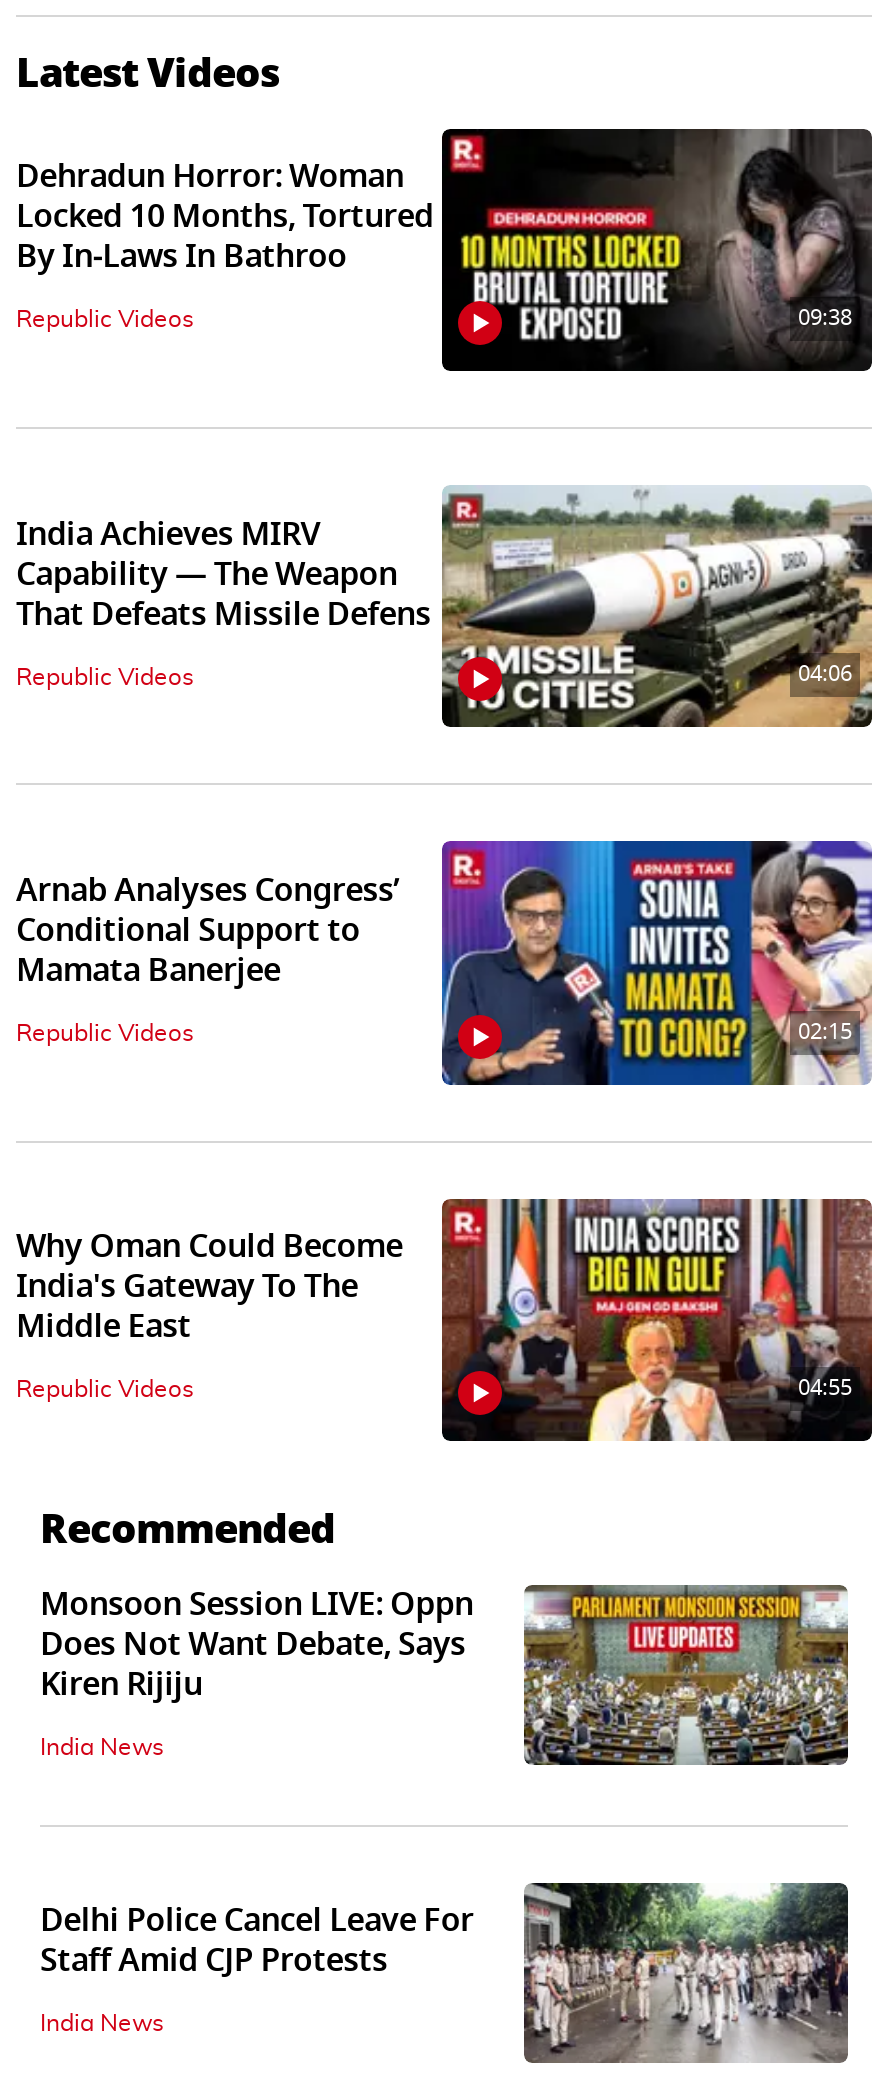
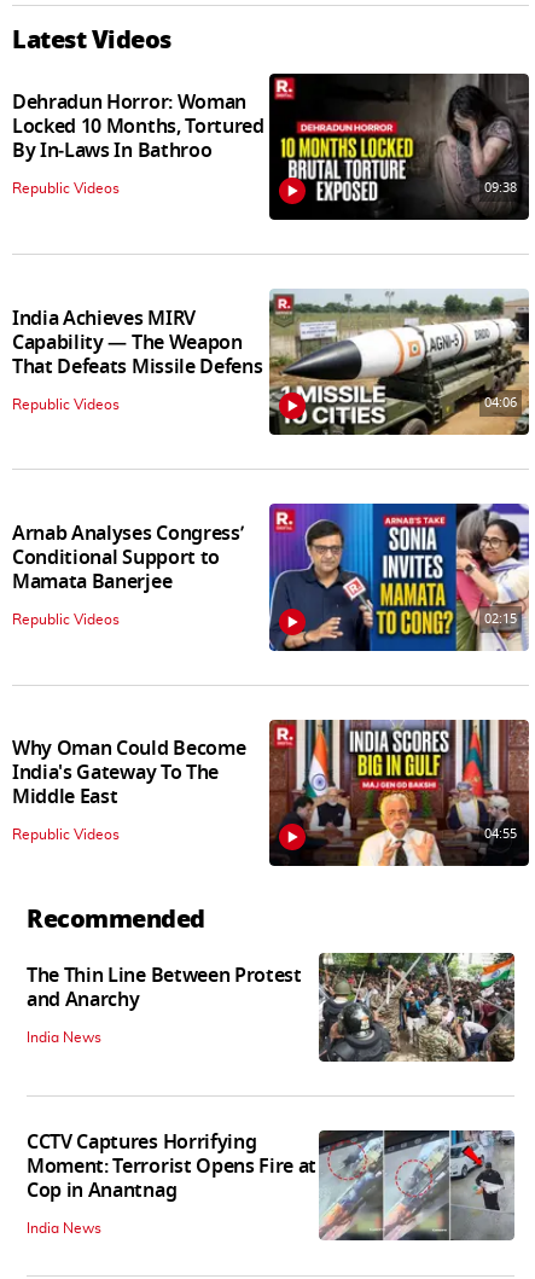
- [image]
- Monsoon Session LIVE: Oppn
- Does Not Want Debate, Says
- Kiren Rijiju
+ [image]
+ The Thin Line Between Protest
+ and Anarchy

- [image]
- Delhi Police Cancel Leave For
- Staff Amid CJP Protests
+ [image]
+ CCTV Captures Horrifying
+ Moment: Terrorist Opens Fire at
+ Cop in Anantnag
